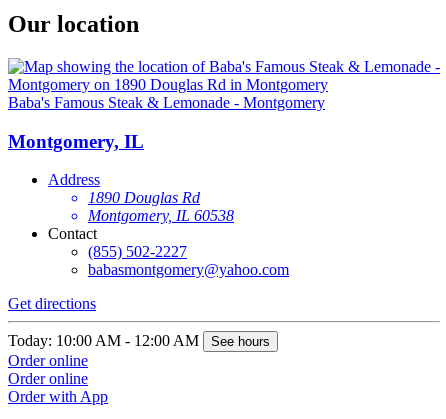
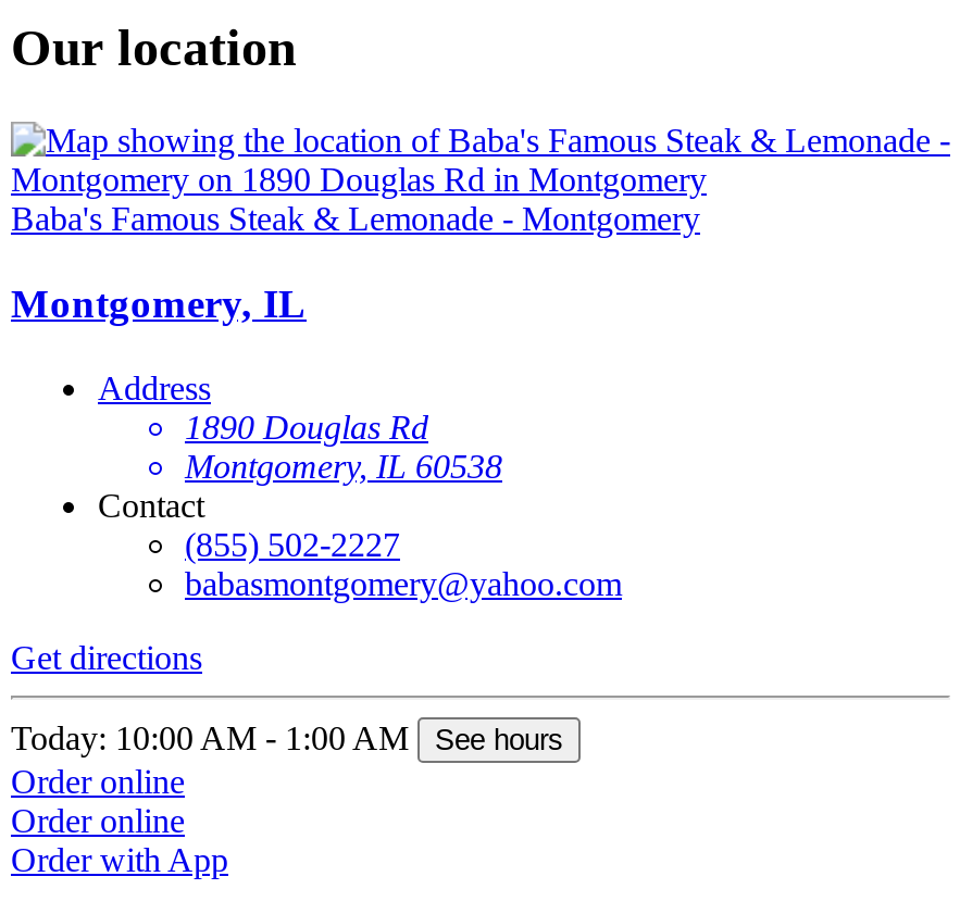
- Today: 10:00 AM - 12:00 AM See hours
+ Today: 10:00 AM - 1:00 AM See hours
